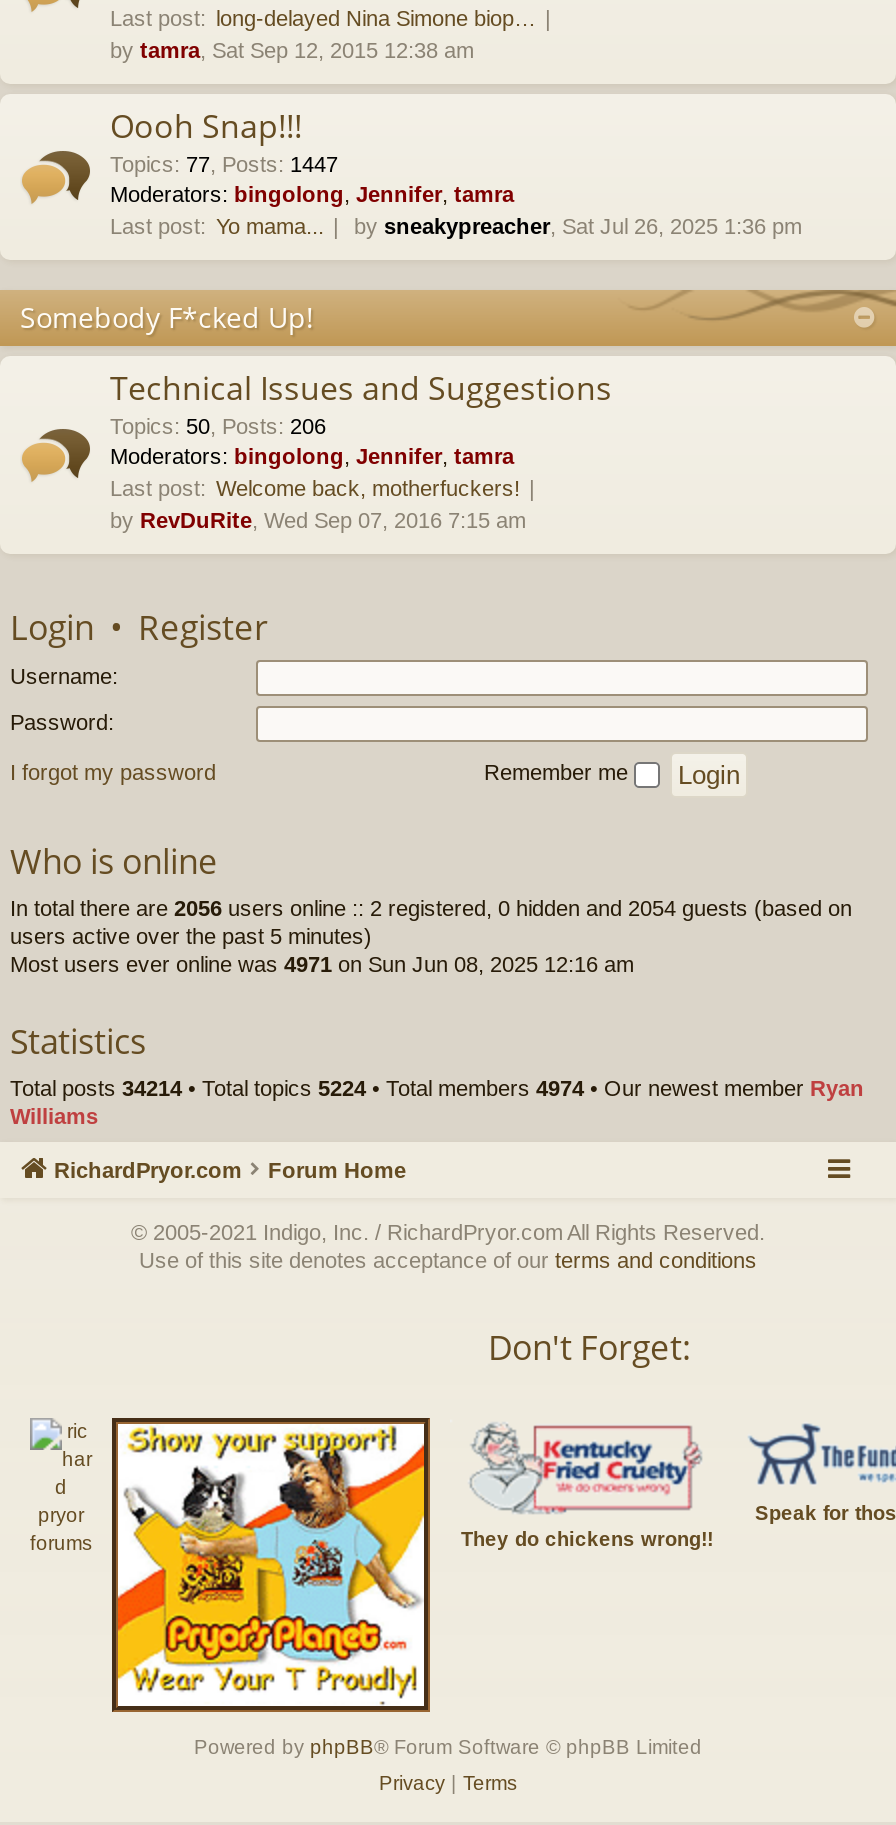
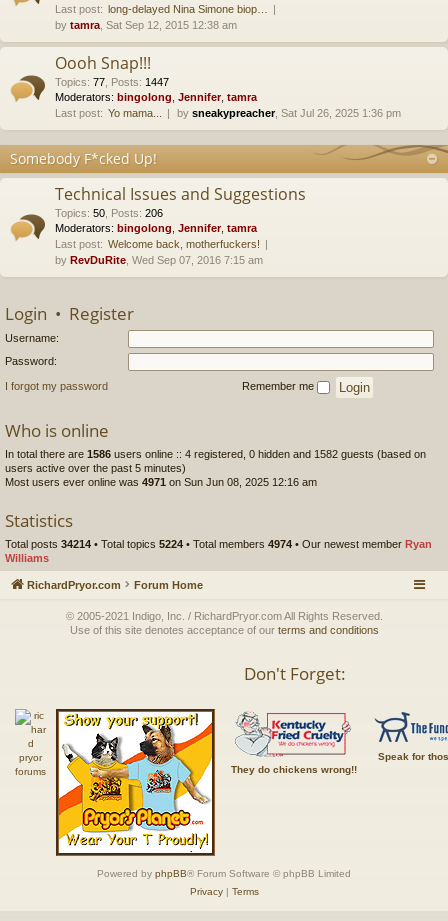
- In total there are 2056 users online :: 2 registered, 0 hidden and 2054 guests (based on
+ In total there are 1586 users online :: 4 registered, 0 hidden and 1582 guests (based on
